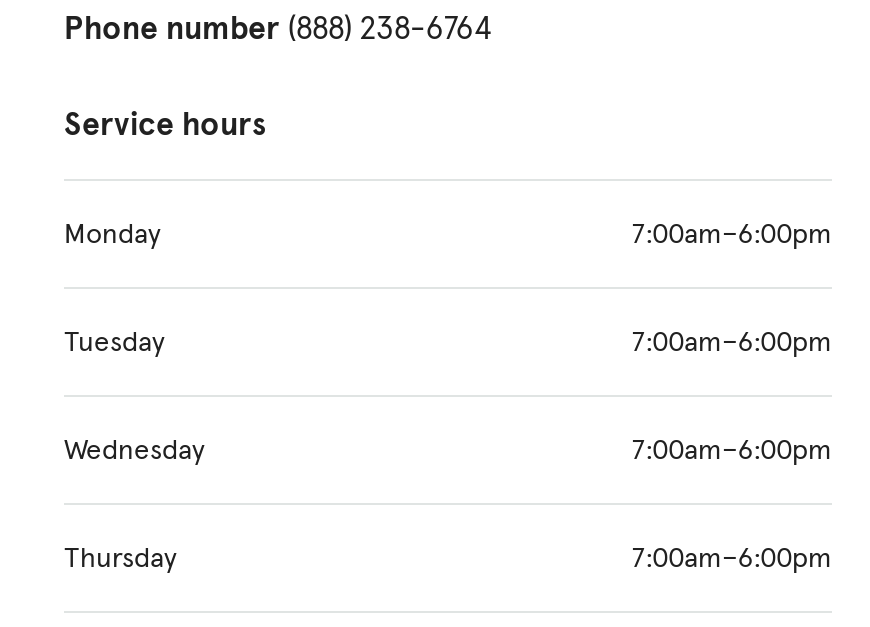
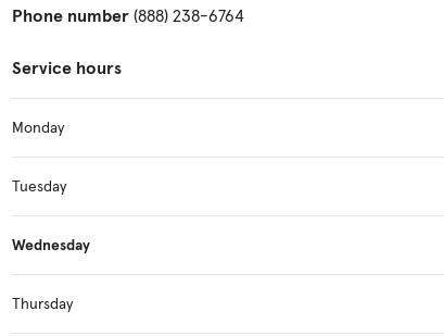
- 7:00am–6:00pm

- 7:00am–6:00pm

- 7:00am–6:00pm

- 7:00am–6:00pm
